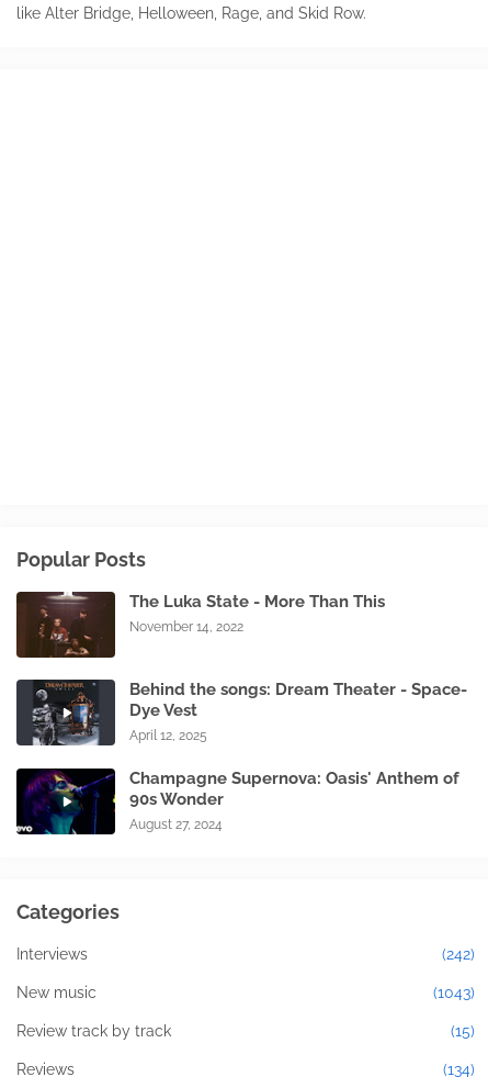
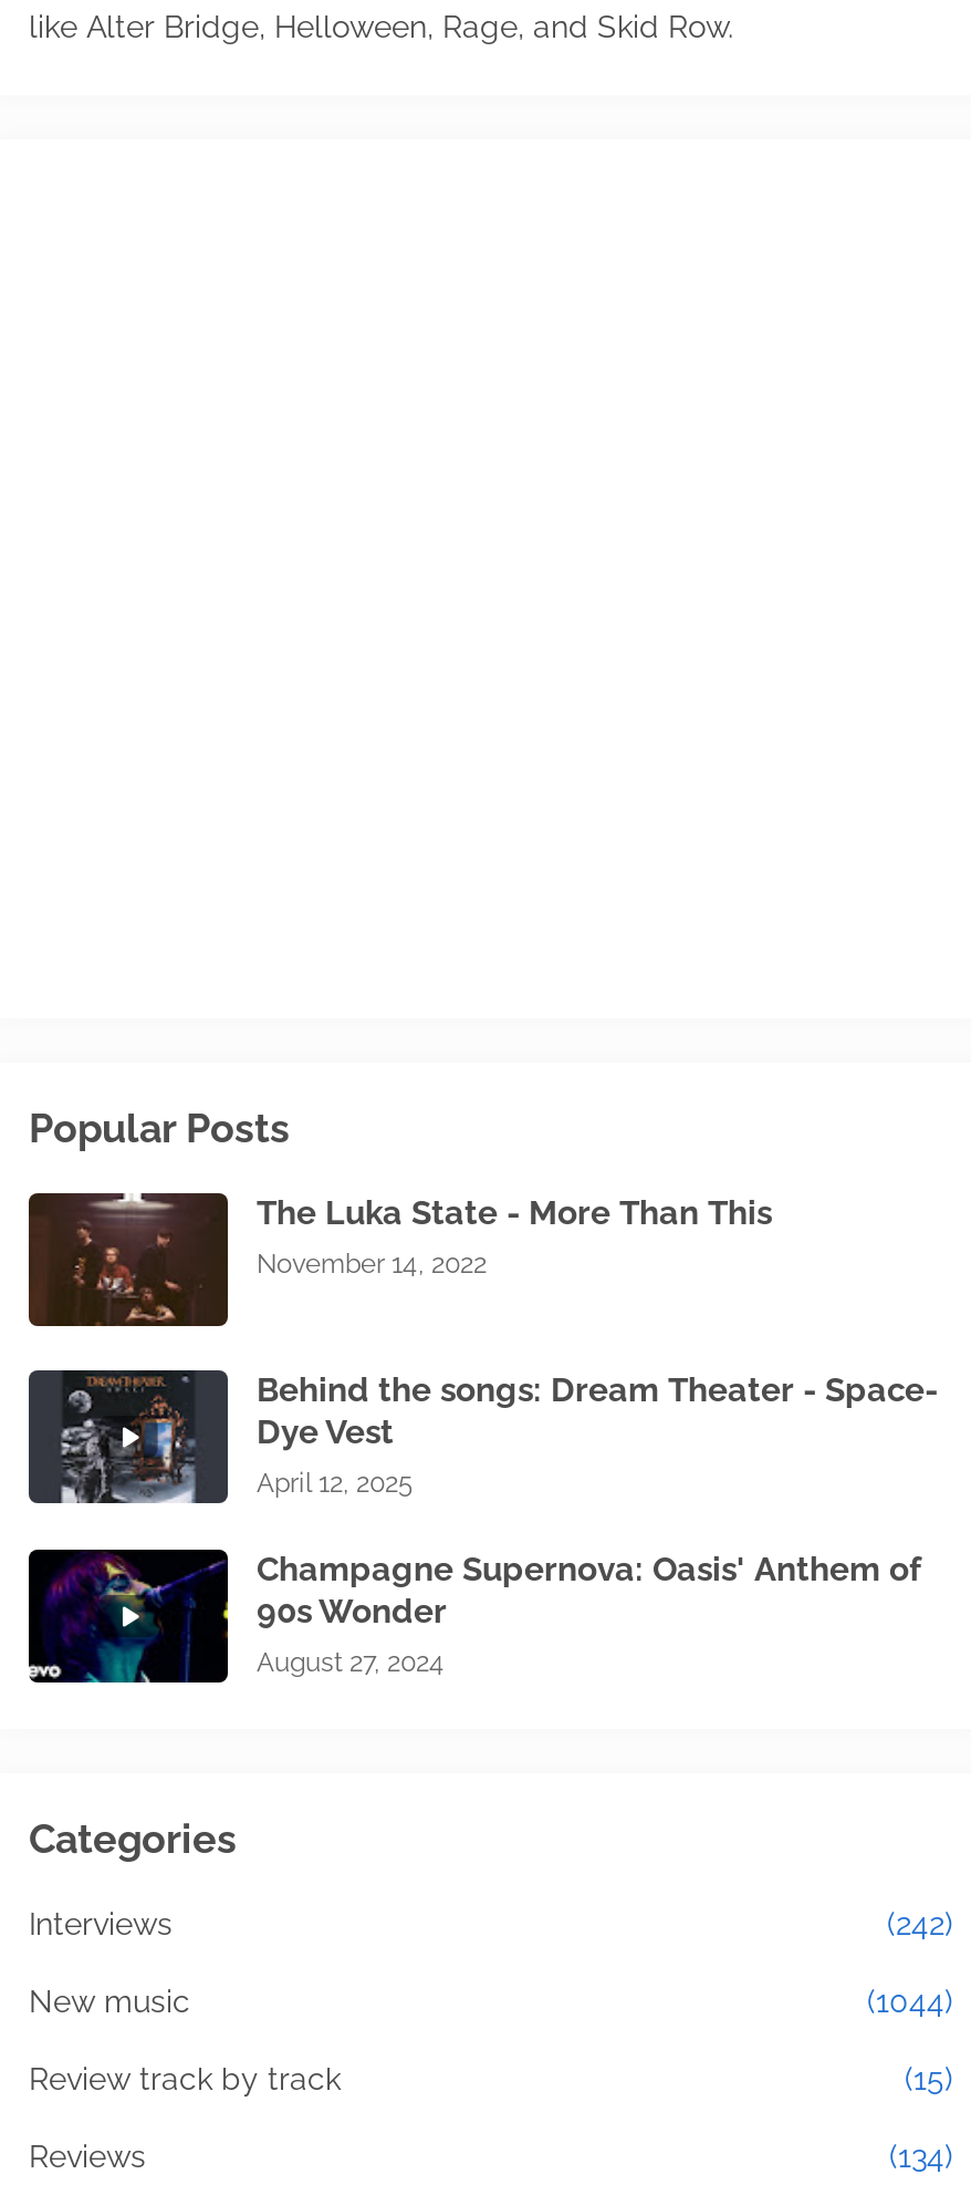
- (1043)
+ (1044)
